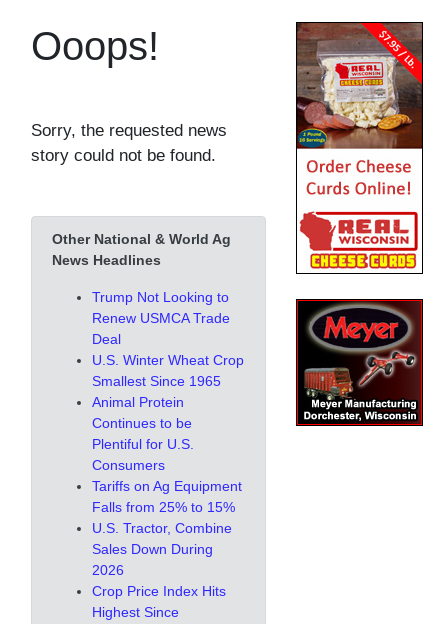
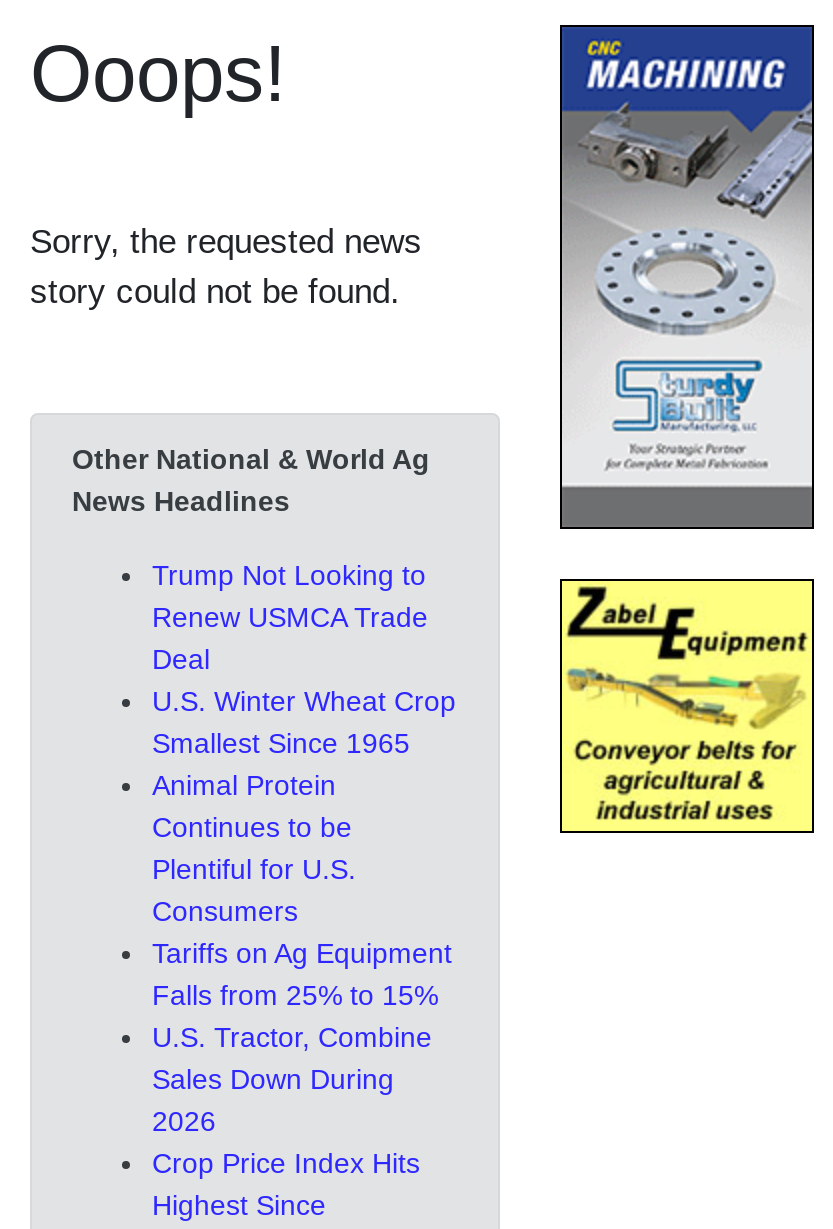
- [image]
+ [image]

- [image]
+ [image]
